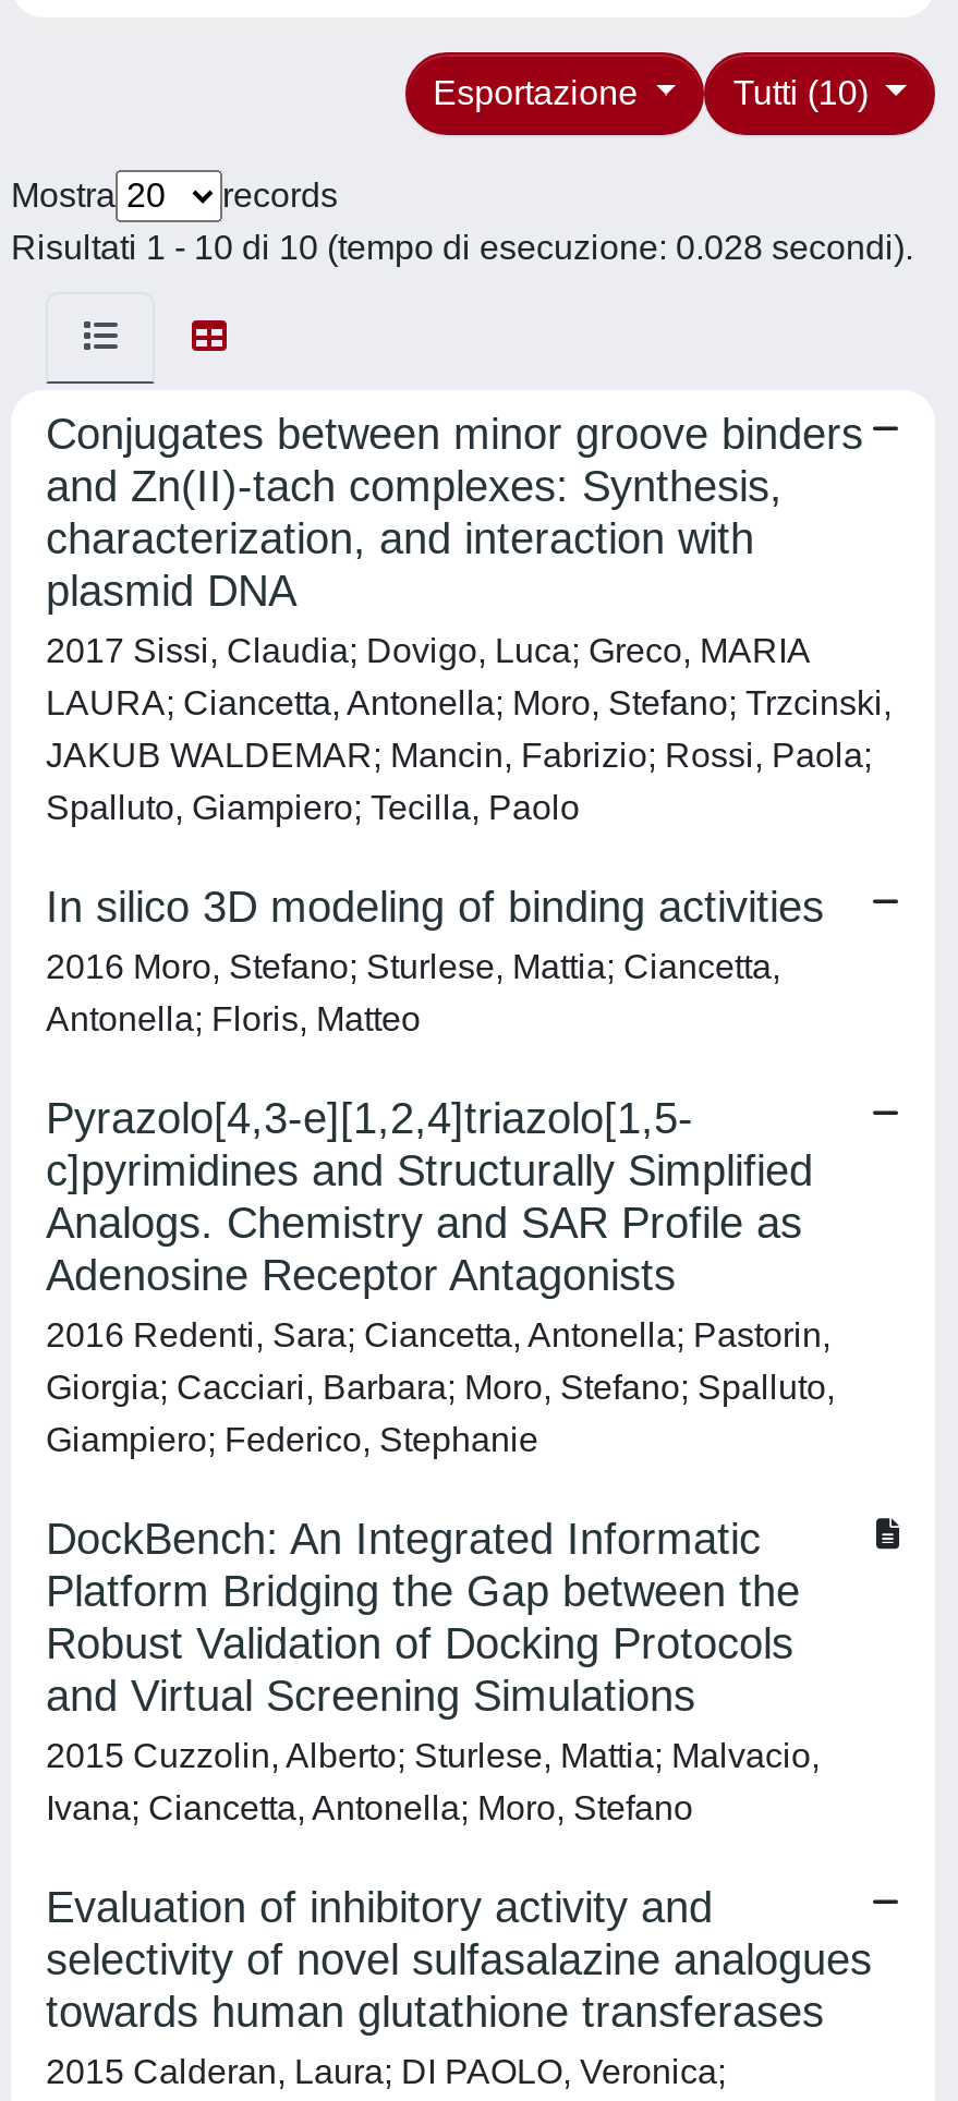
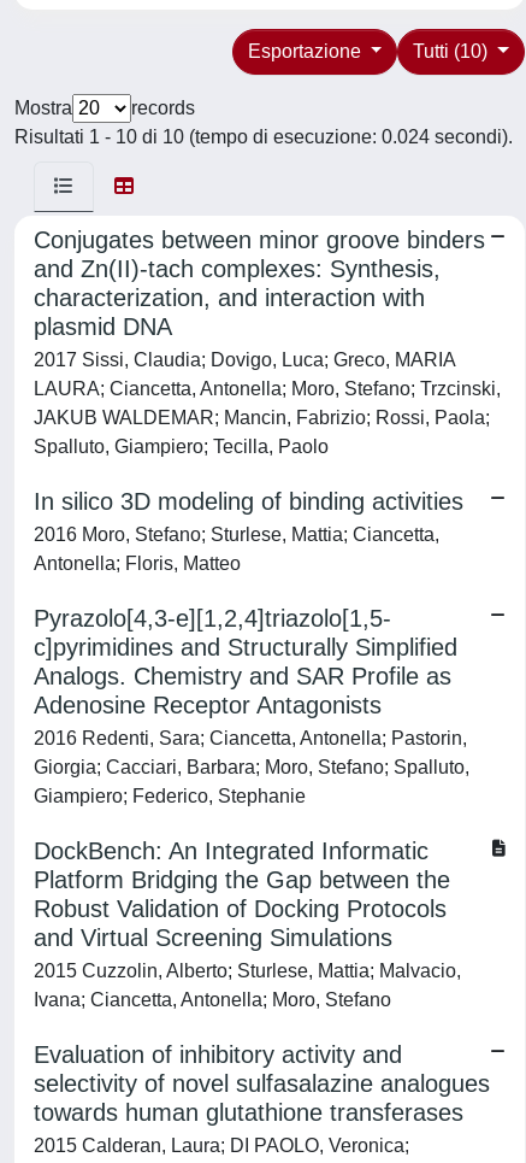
- Risultati 1 - 10 di 10 (tempo di esecuzione: 0.028 secondi).
+ Risultati 1 - 10 di 10 (tempo di esecuzione: 0.024 secondi).
